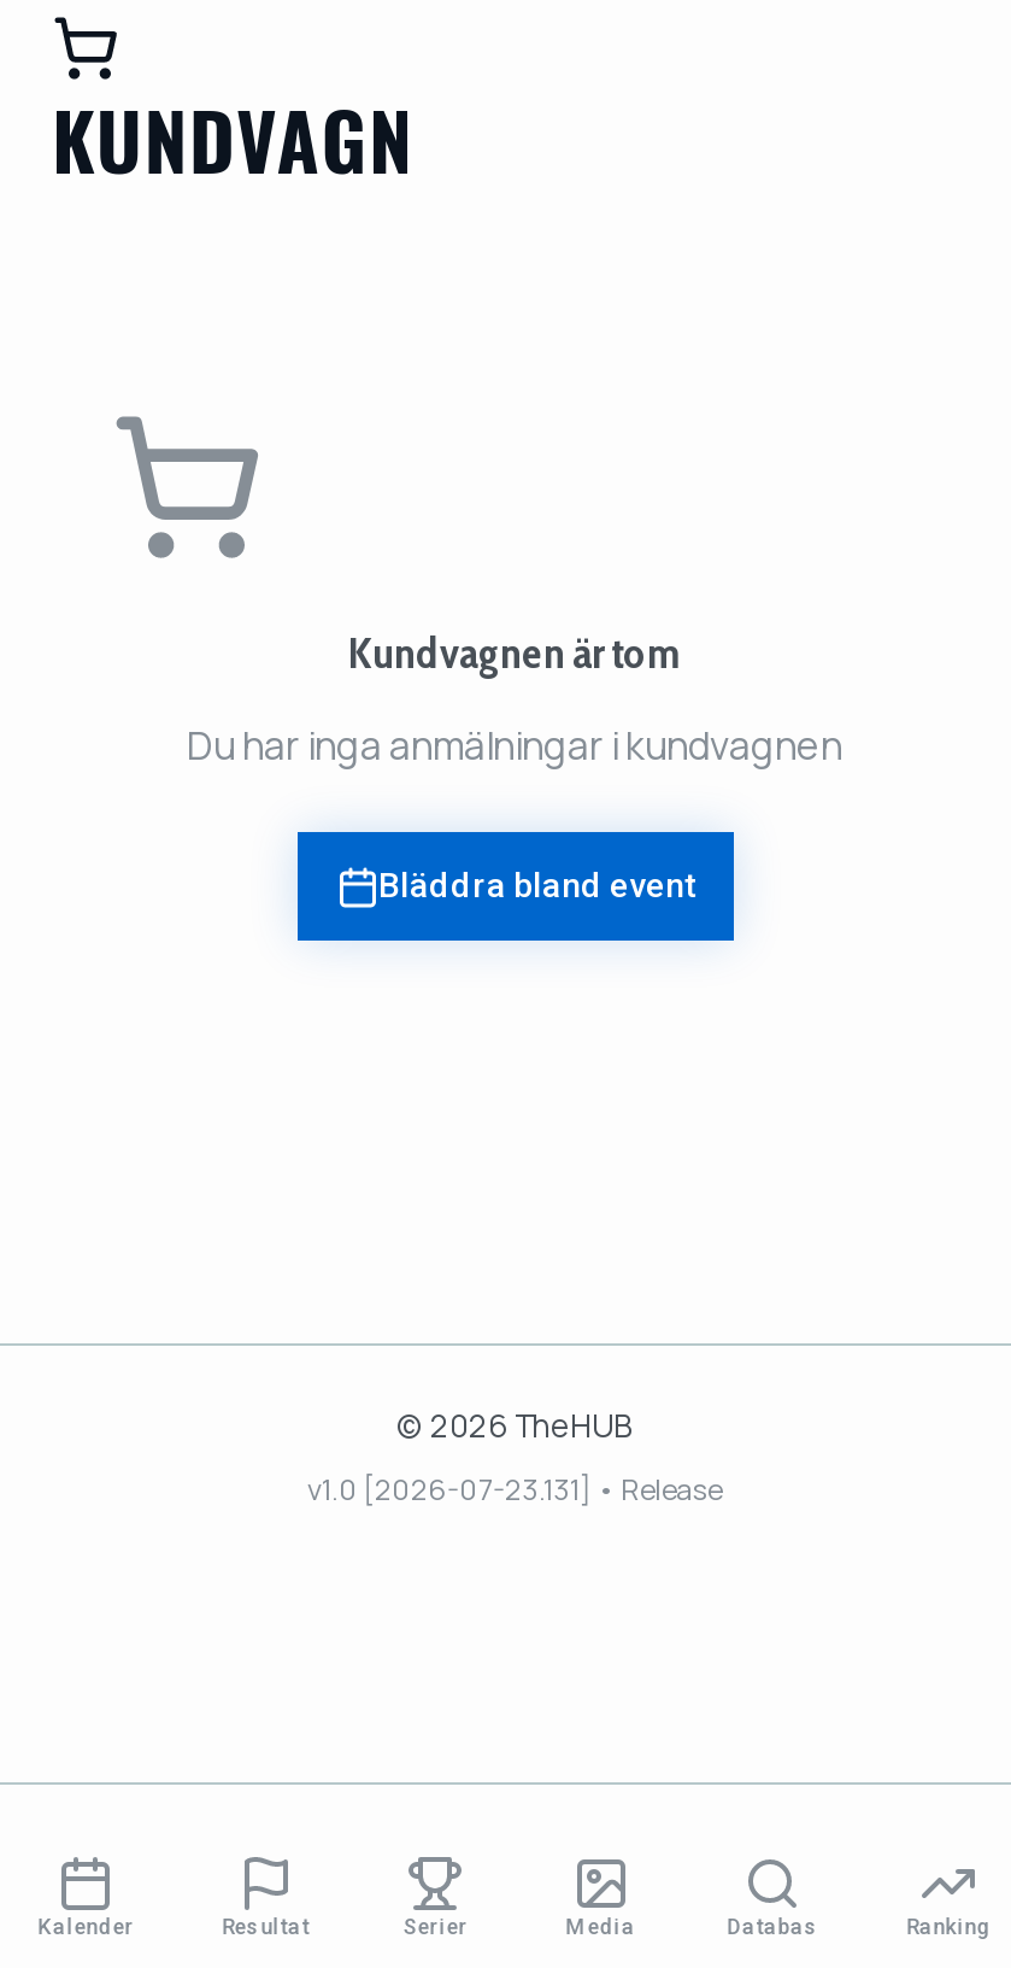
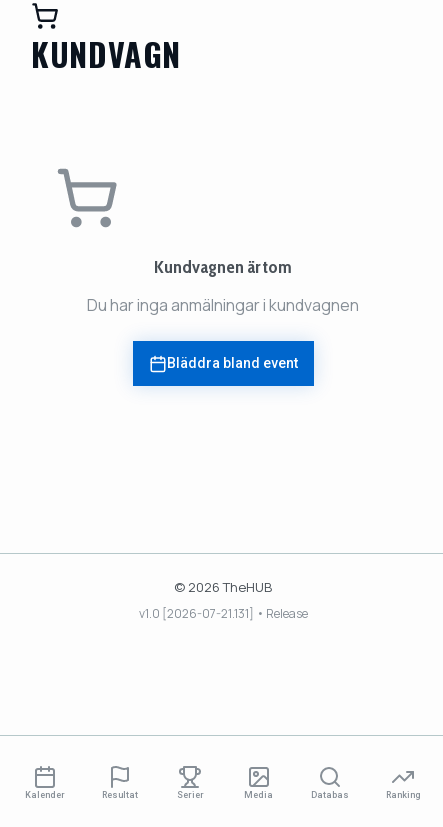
- v1.0 [2026-07-23.131] • Release
+ v1.0 [2026-07-21.131] • Release
